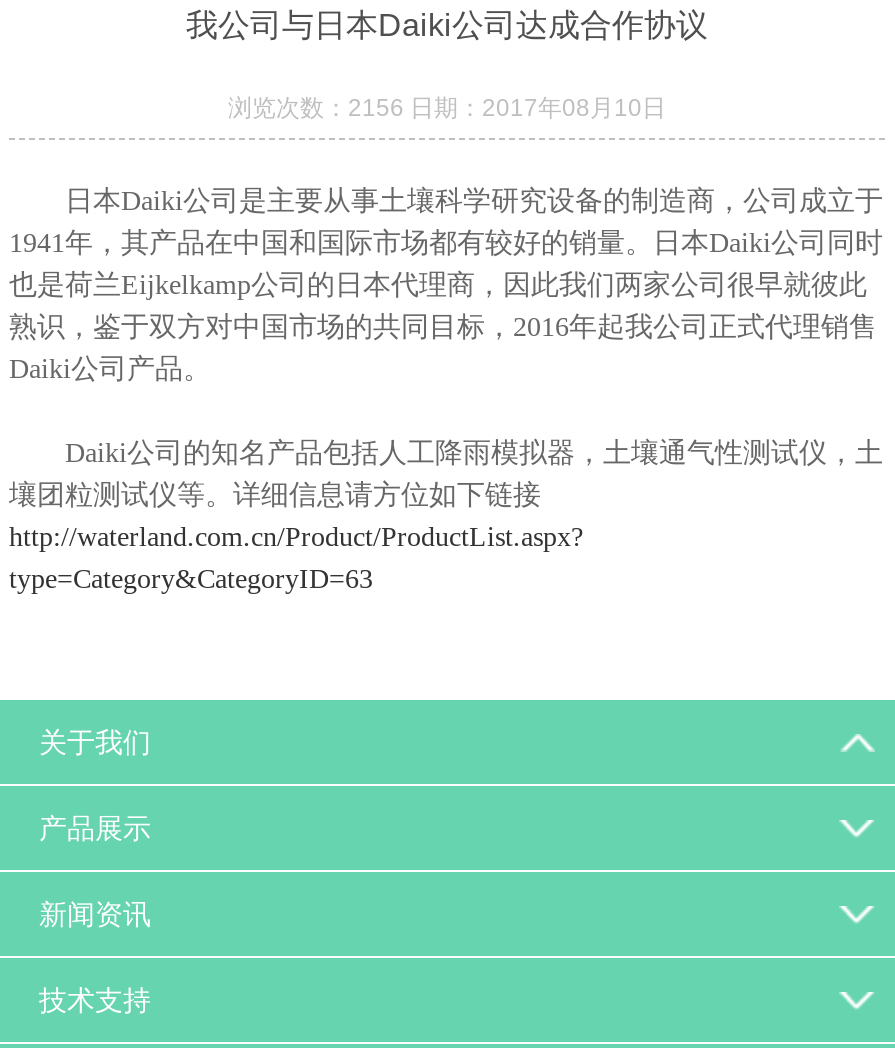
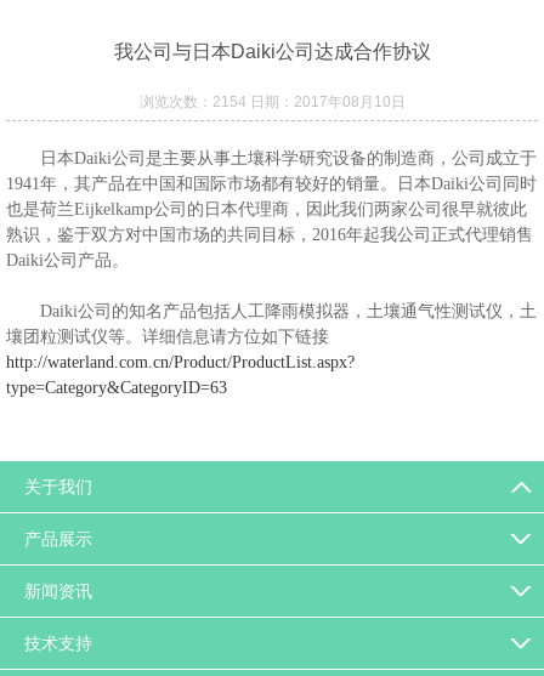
- 浏览次数：2156 日期：2017年08月10日
+ 浏览次数：2154 日期：2017年08月10日
